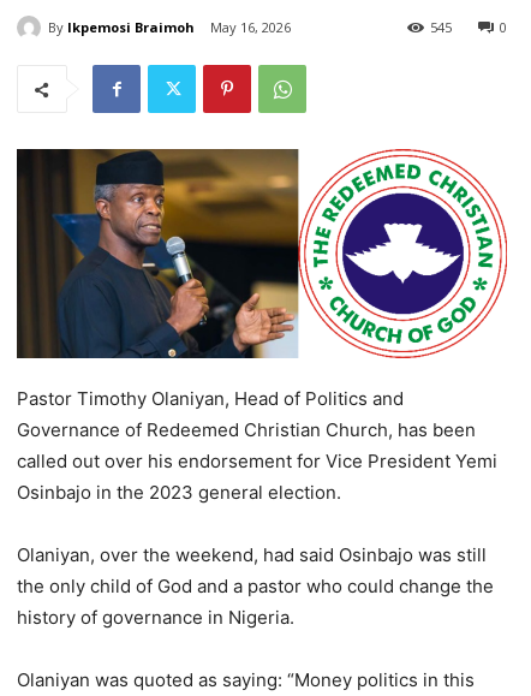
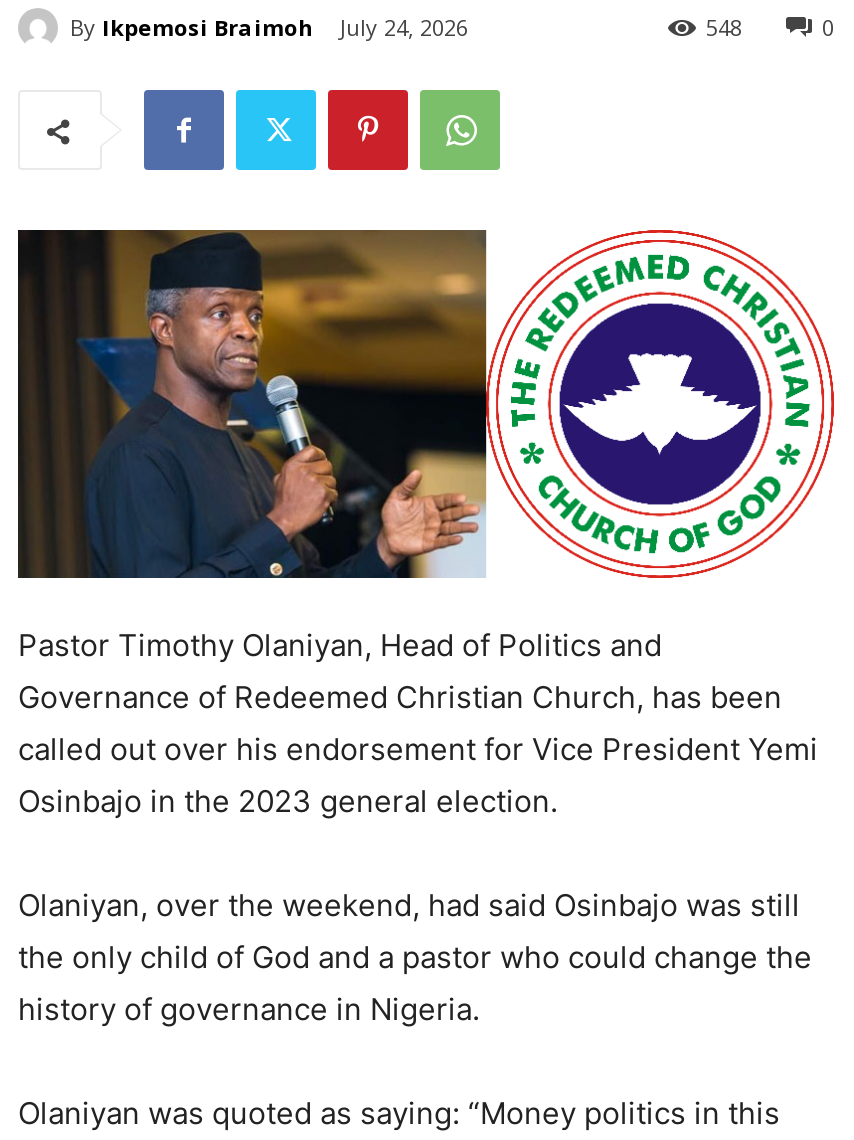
- By Ikpemosi Braimoh May 16, 2026
+ By Ikpemosi Braimoh July 24, 2026

- 545
+ 548
